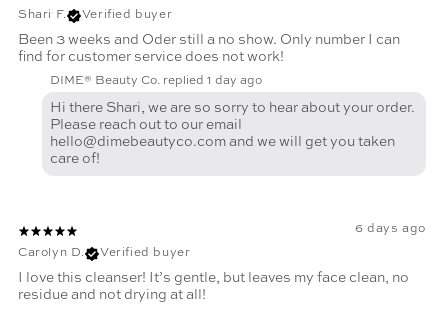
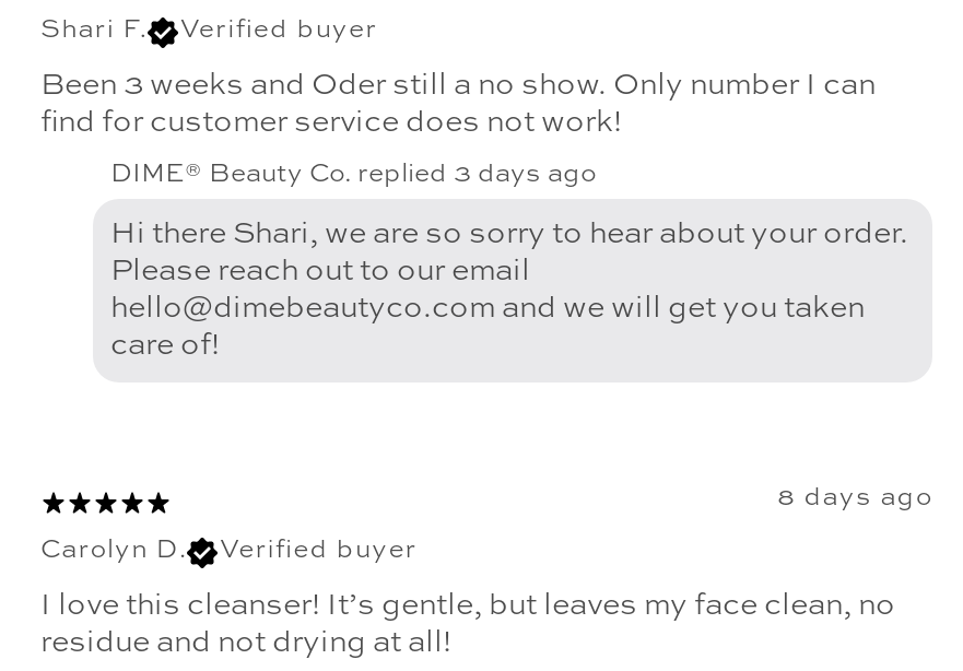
- DIME® Beauty Co. replied 1 day ago
+ DIME® Beauty Co. replied 3 days ago

- 6 days ago
+ 8 days ago
